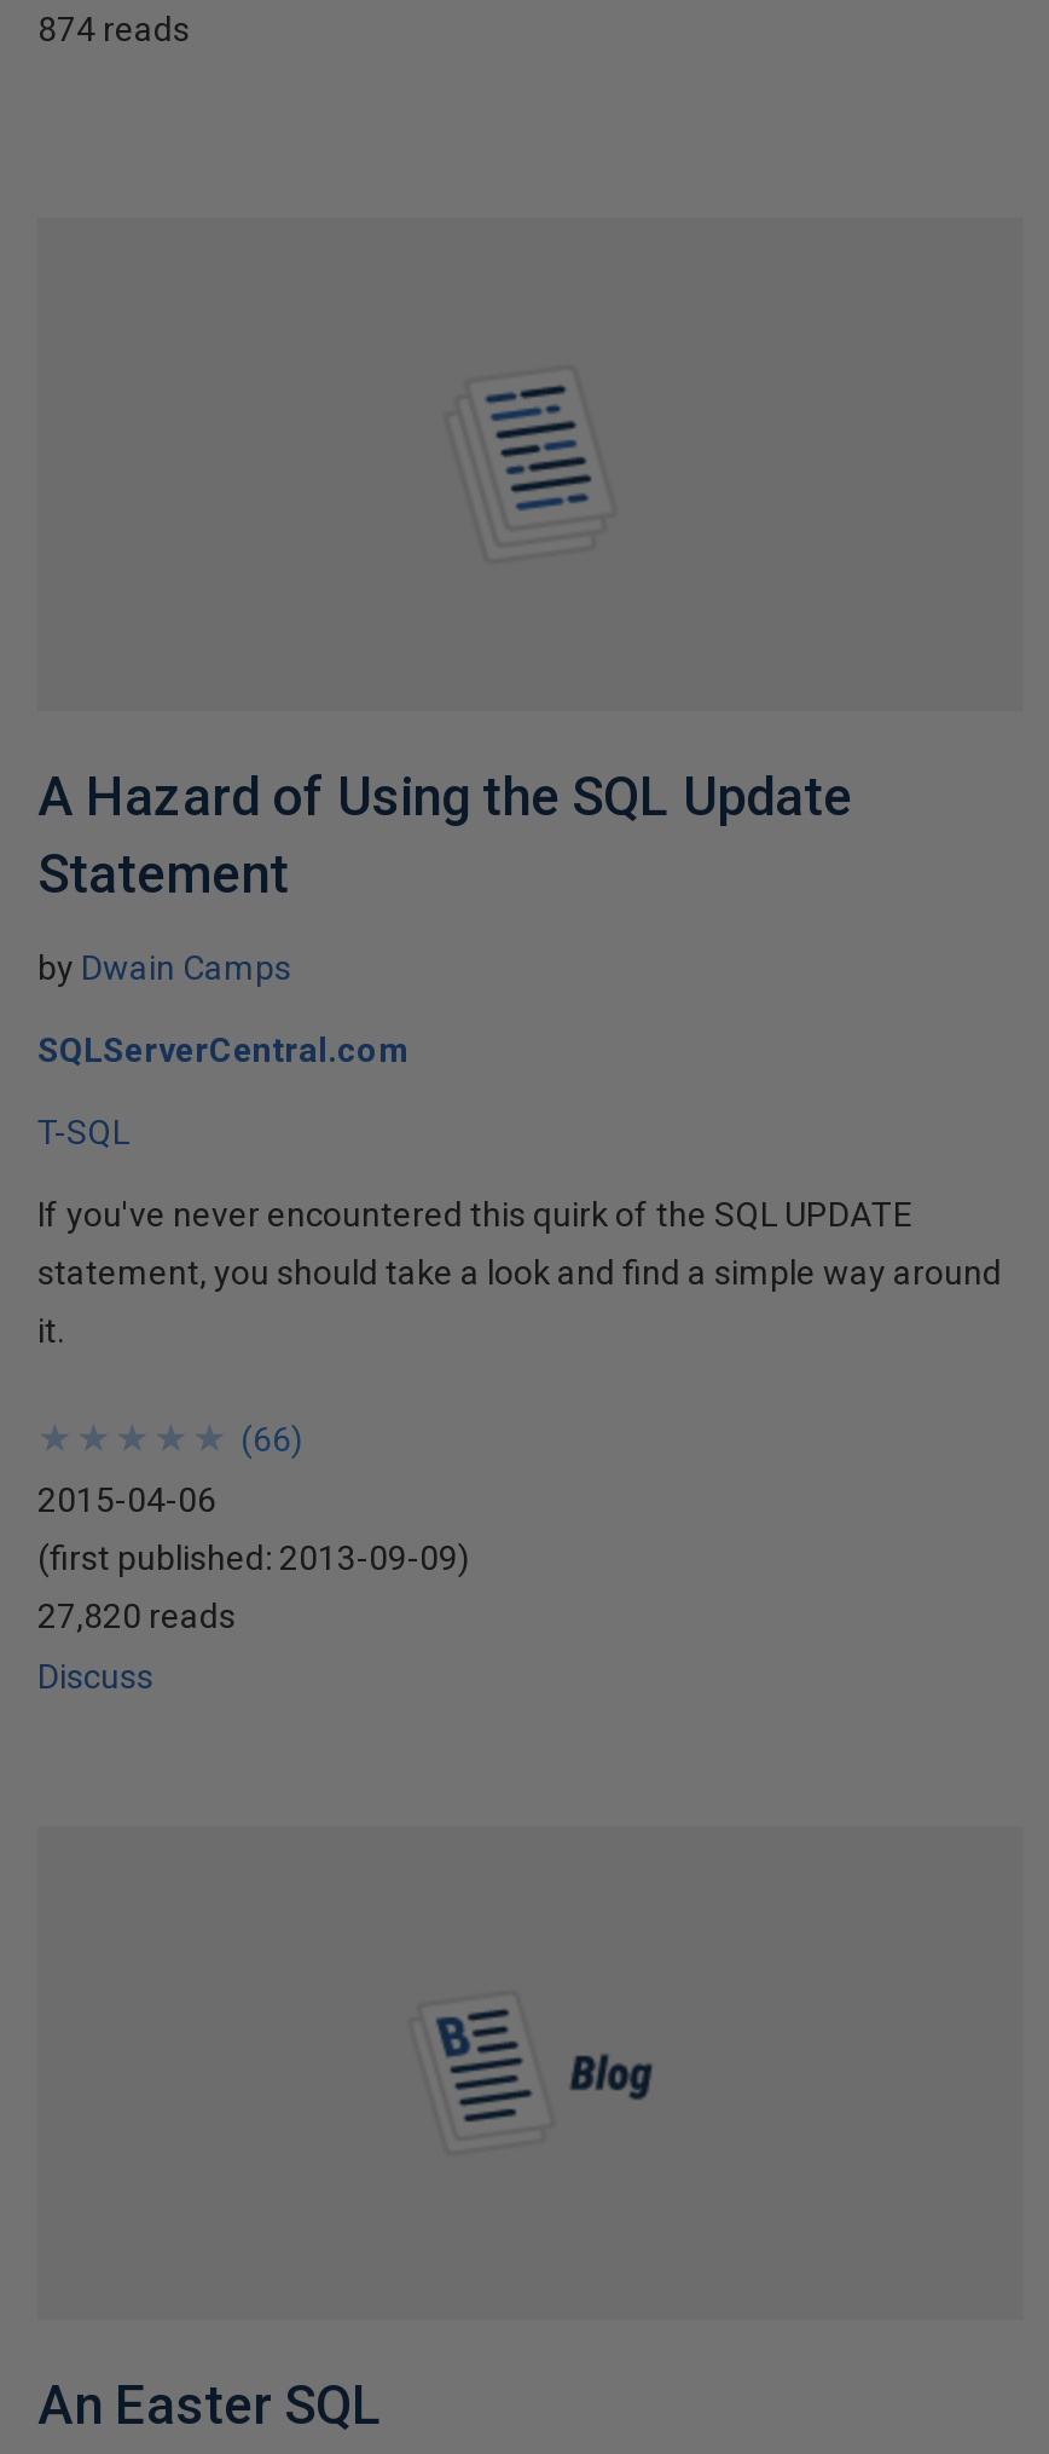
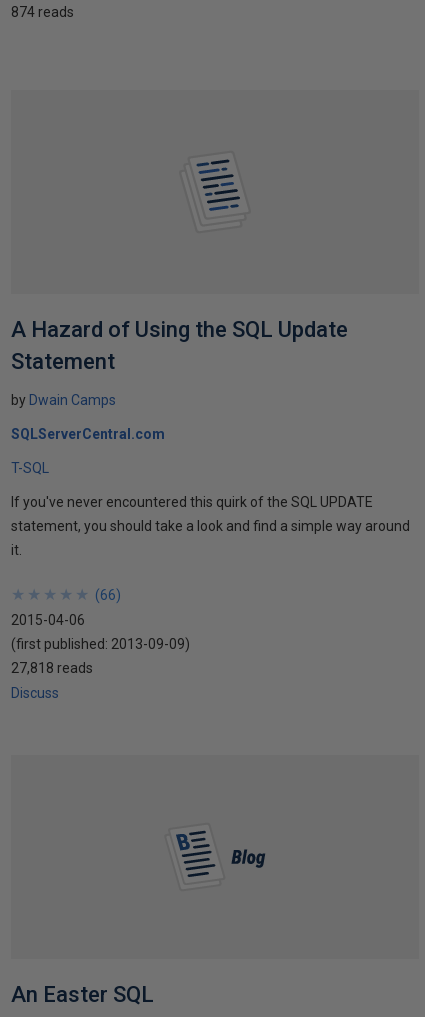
- 27,820 reads
+ 27,818 reads
